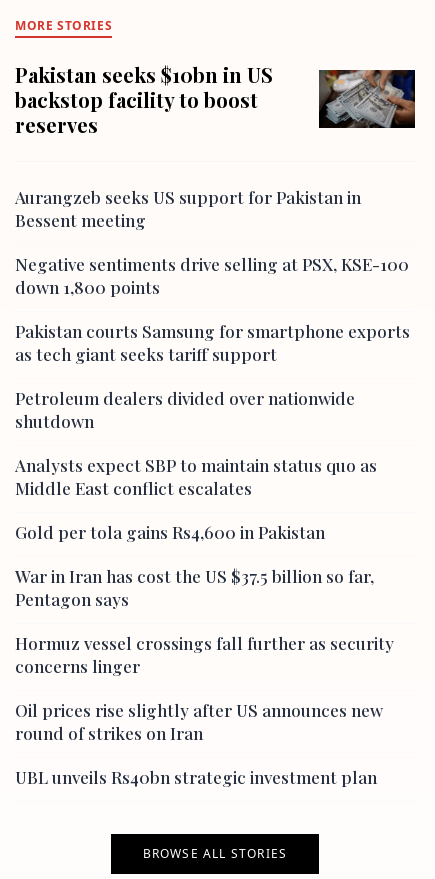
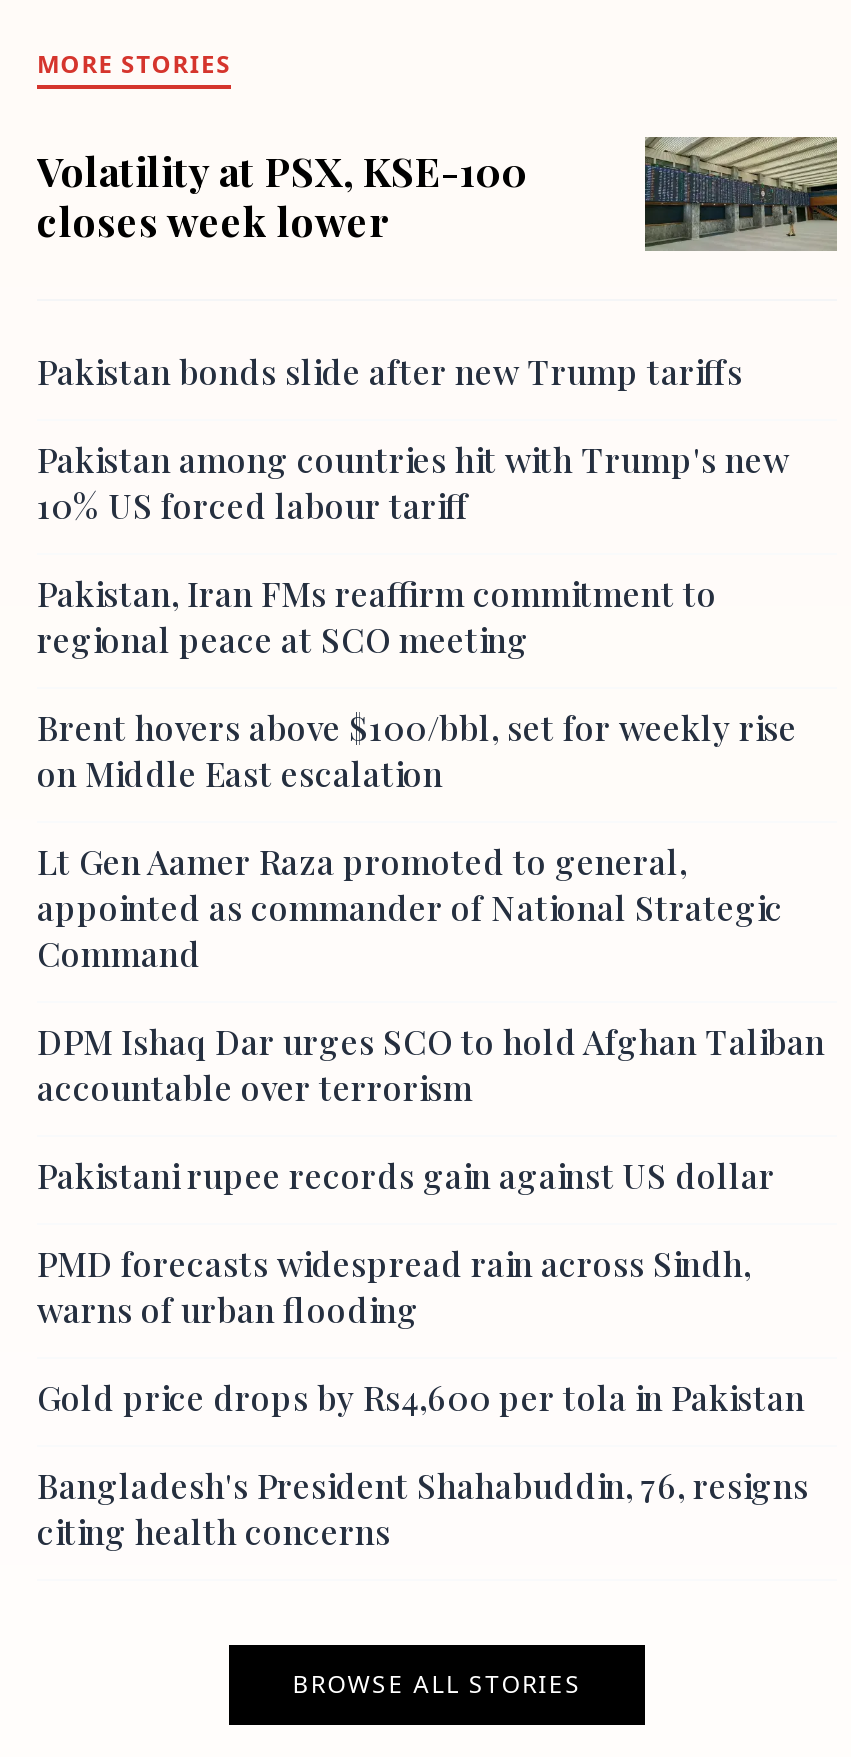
- Pakistan seeks $10bn in US
- backstop facility to boost
- reserves
+ Volatility at PSX, KSE-100
+ closes week lower

- [image]
+ [image]

- Aurangzeb seeks US support for Pakistan in
- Bessent meeting
+ Pakistan bonds slide after new Trump tariffs

- Negative sentiments drive selling at PSX, KSE-100
- down 1,800 points
+ Pakistan among countries hit with Trump's new
+ 10% US forced labour tariff

- Pakistan courts Samsung for smartphone exports
- as tech giant seeks tariff support
+ Pakistan, Iran FMs reaffirm commitment to
+ regional peace at SCO meeting

- Petroleum dealers divided over nationwide
- shutdown
+ Brent hovers above $100/bbl, set for weekly rise
+ on Middle East escalation

- Analysts expect SBP to maintain status quo as
- Middle East conflict escalates
+ Lt Gen Aamer Raza promoted to general,
+ appointed as commander of National Strategic
+ Command

- Gold per tola gains Rs4,600 in Pakistan
+ DPM Ishaq Dar urges SCO to hold Afghan Taliban
+ accountable over terrorism

- War in Iran has cost the US $37.5 billion so far,
- Pentagon says
+ Pakistani rupee records gain against US dollar

- Hormuz vessel crossings fall further as security
- concerns linger
+ PMD forecasts widespread rain across Sindh,
+ warns of urban flooding

- Oil prices rise slightly after US announces new
- round of strikes on Iran
+ Gold price drops by Rs4,600 per tola in Pakistan

- UBL unveils Rs40bn strategic investment plan
+ Bangladesh's President Shahabuddin, 76, resigns
+ citing health concerns
